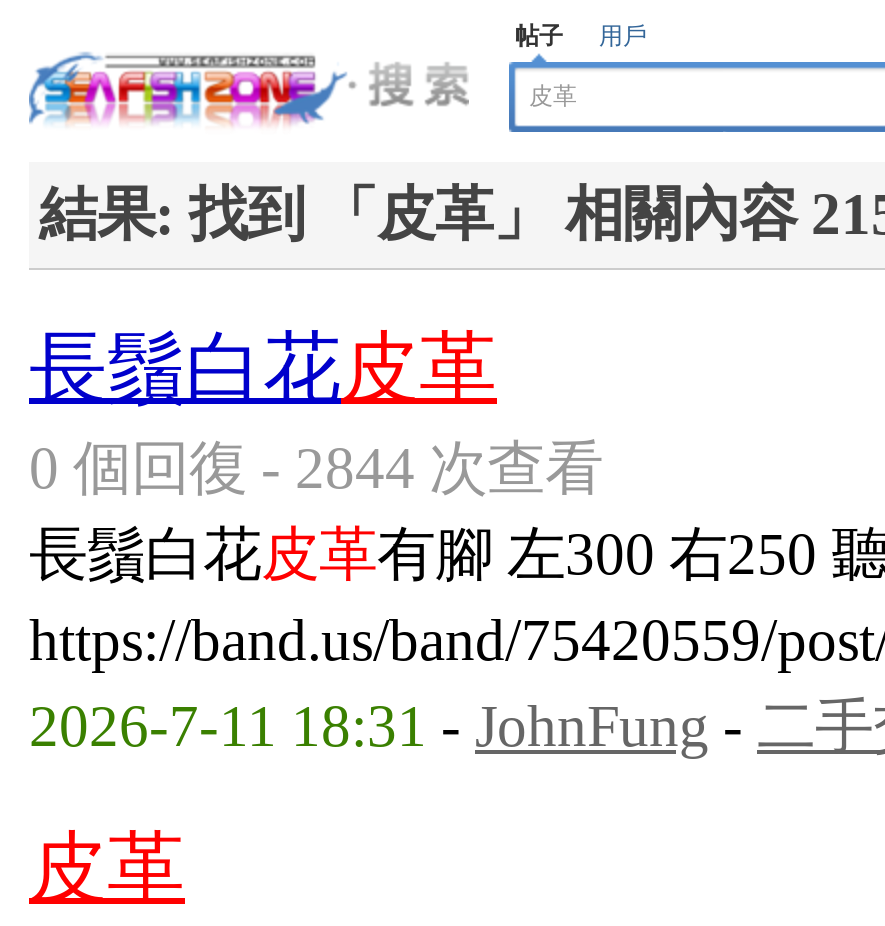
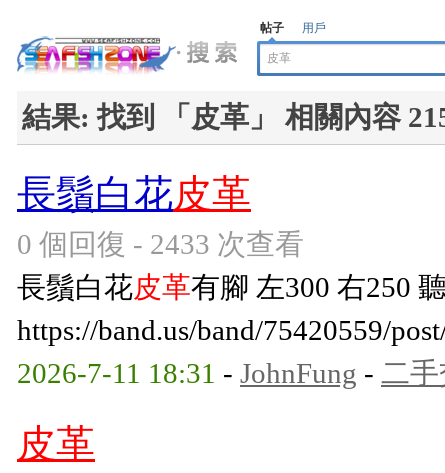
- 0 個回復 - 2844 次查看
+ 0 個回復 - 2433 次查看
